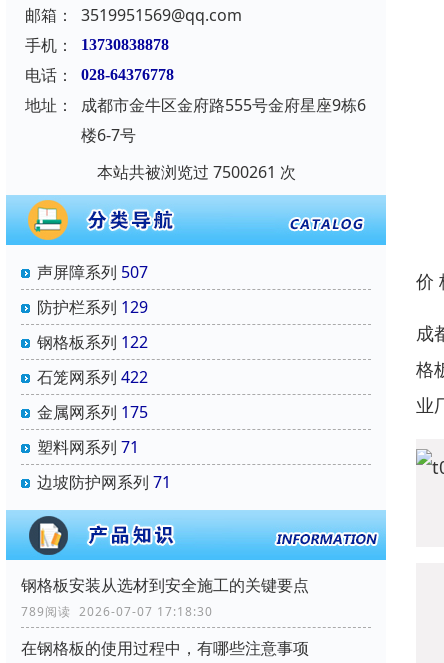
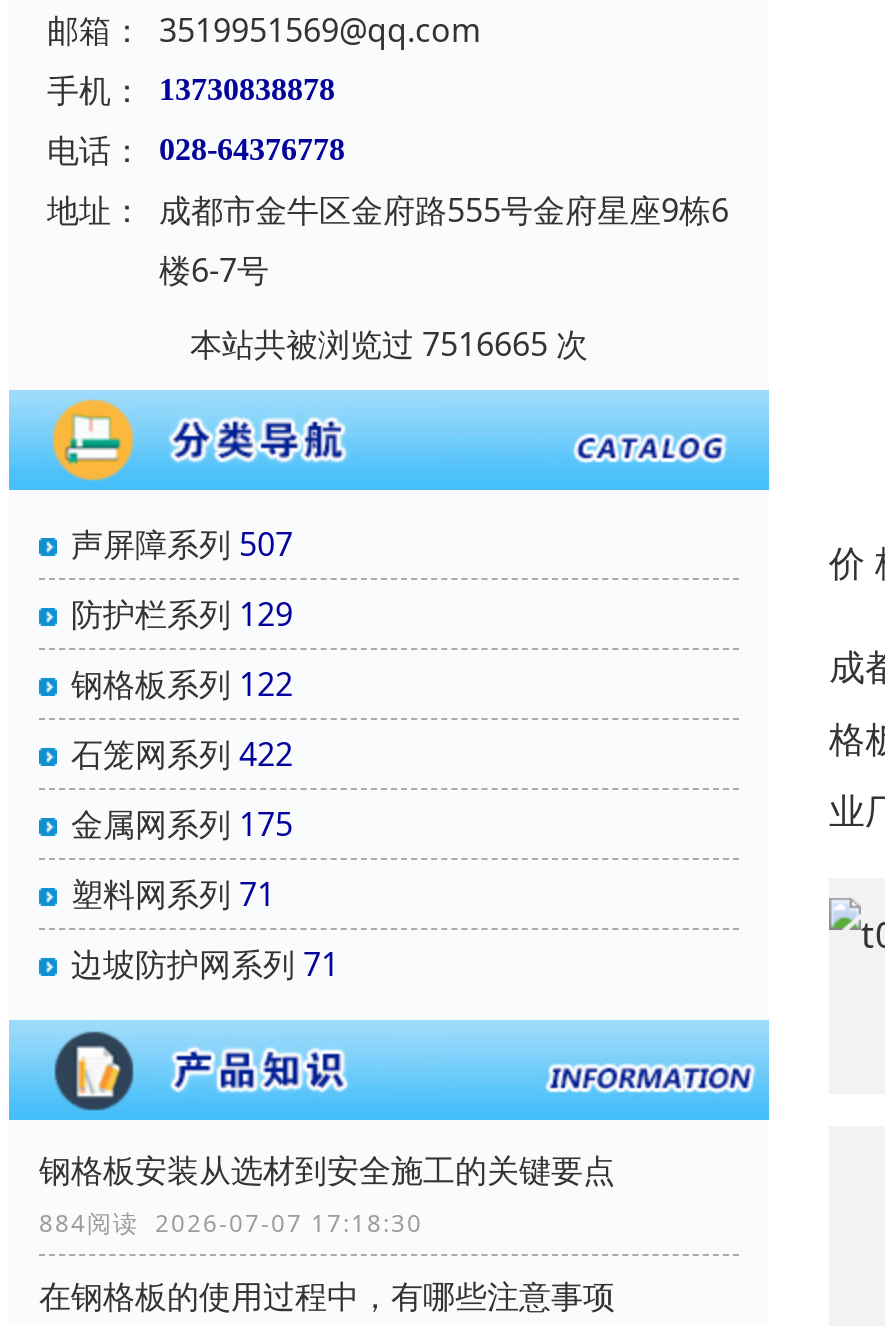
- 本站共被浏览过 7500261 次
+ 本站共被浏览过 7516665 次

- 789阅读 2026-07-07 17:18:30
+ 884阅读 2026-07-07 17:18:30
